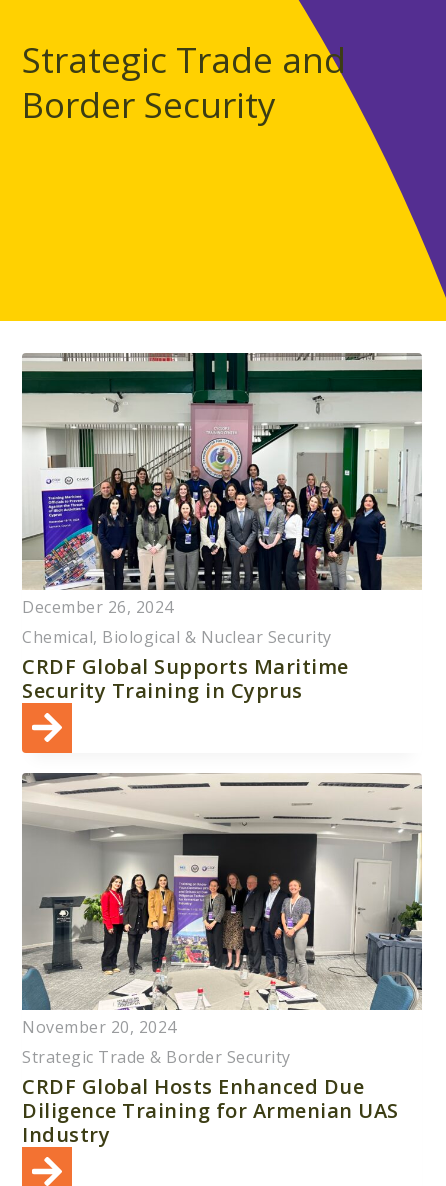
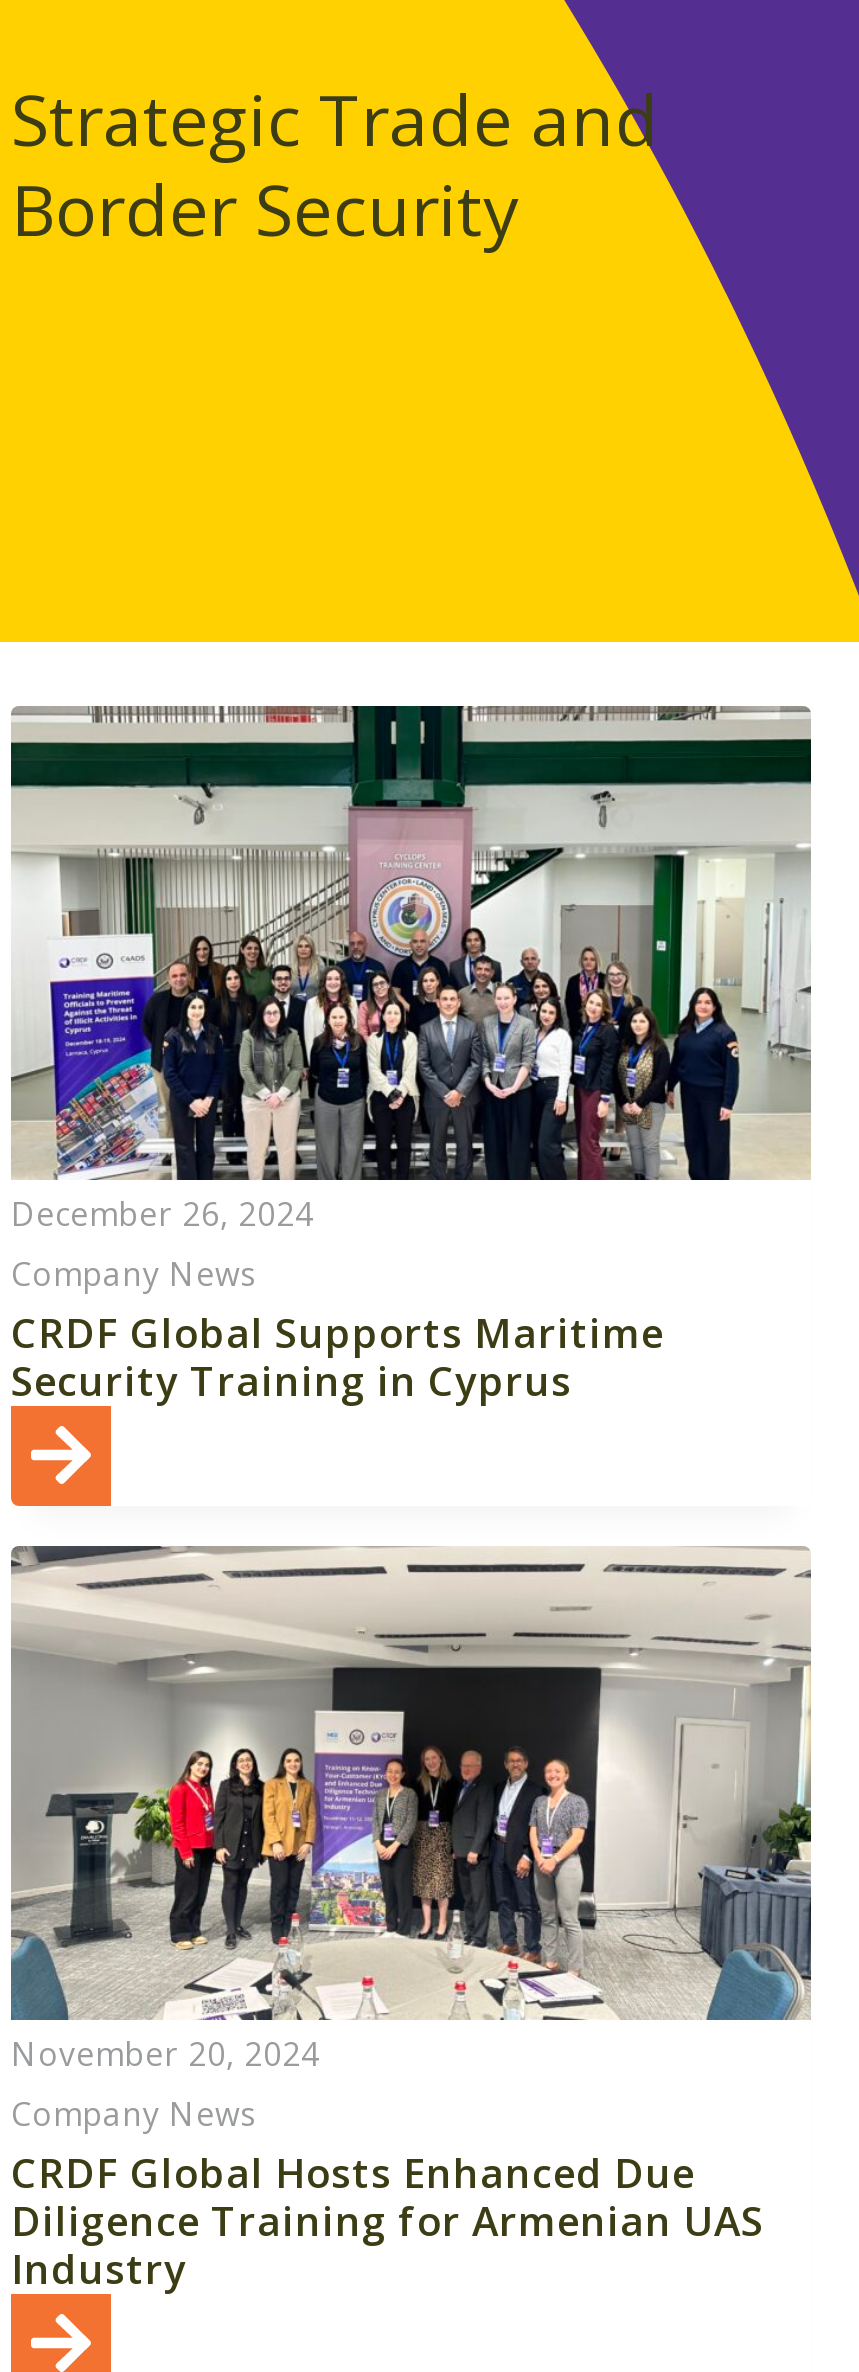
- Chemical, Biological & Nuclear Security
+ Company News

- Strategic Trade & Border Security
+ Company News
